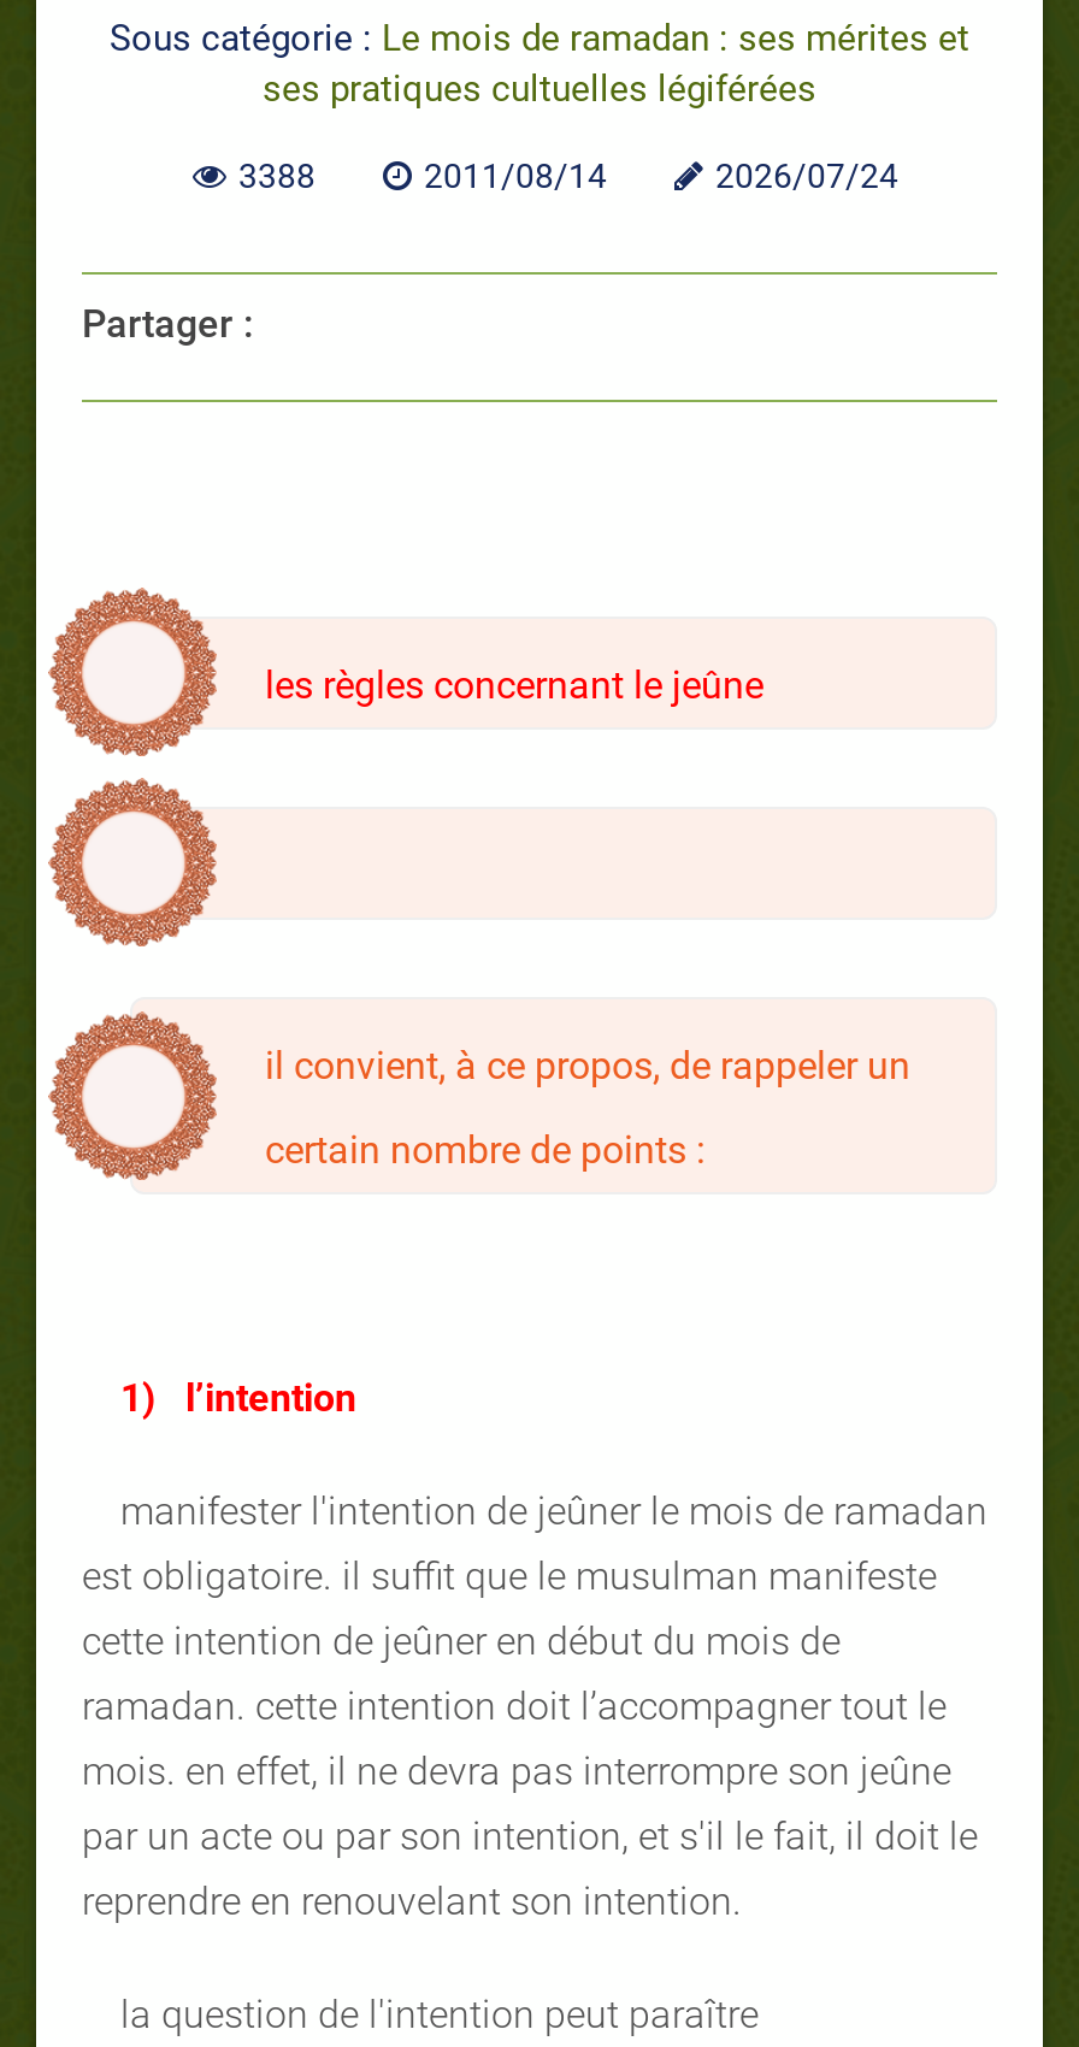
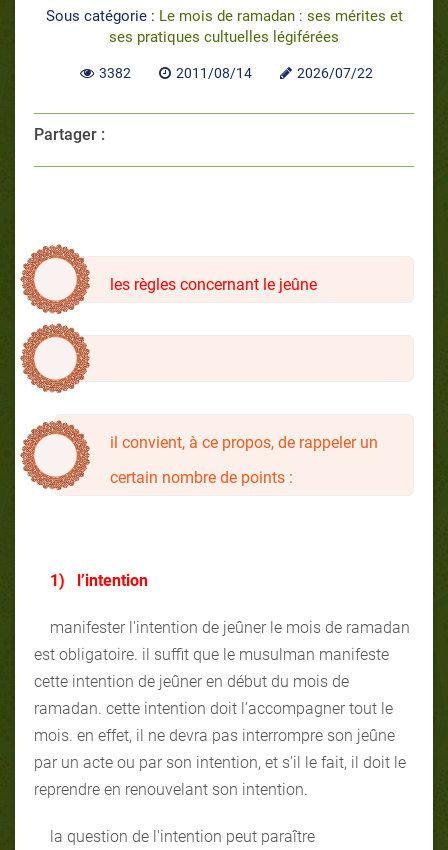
- 3388
+ 3382

- 2026/07/24
+ 2026/07/22
